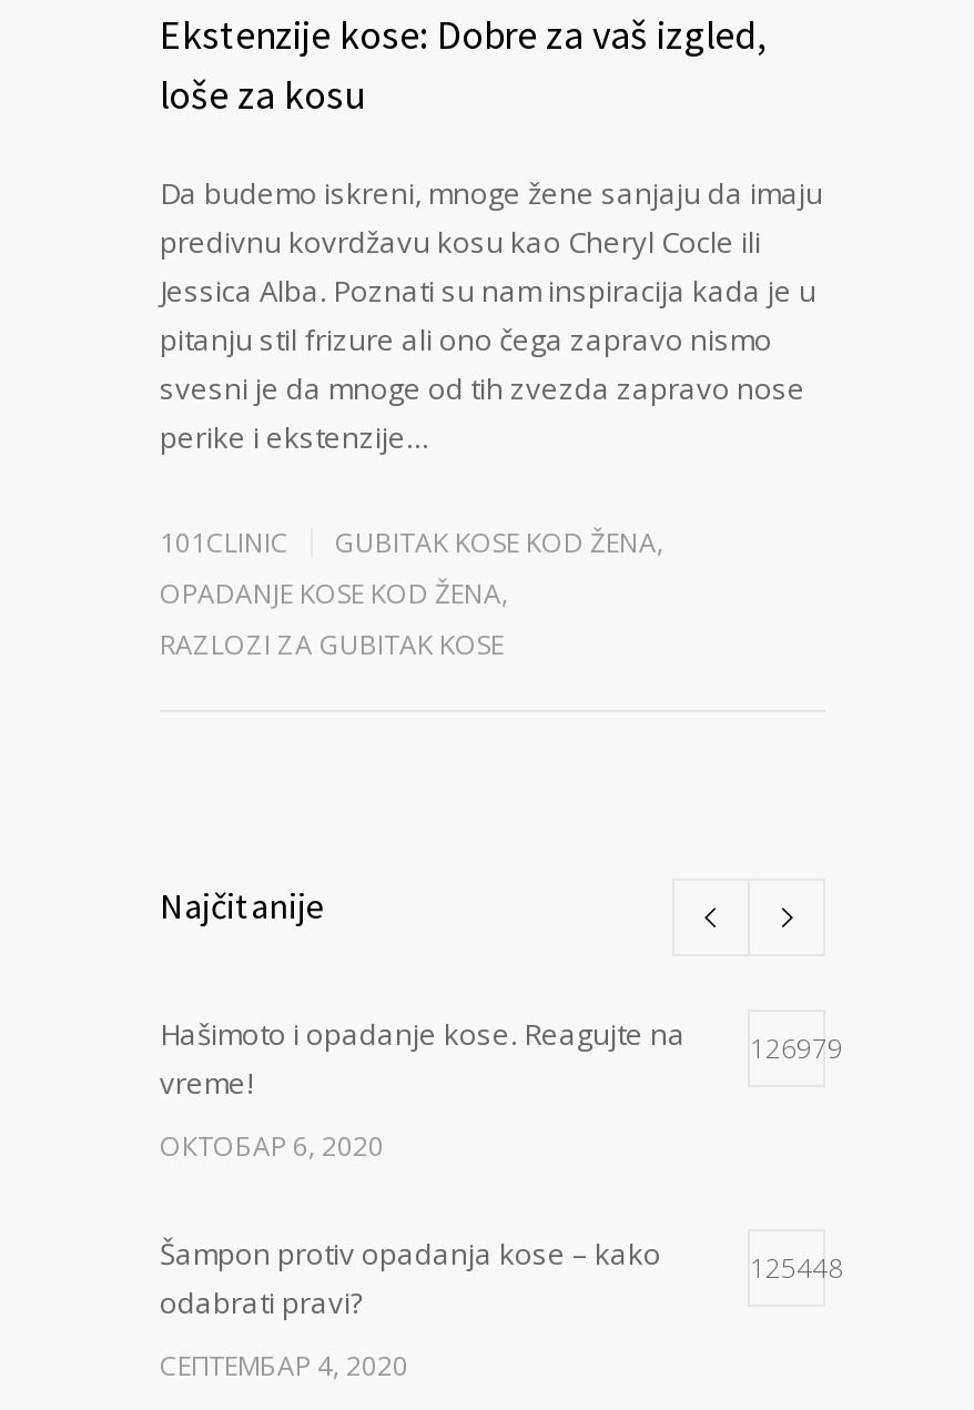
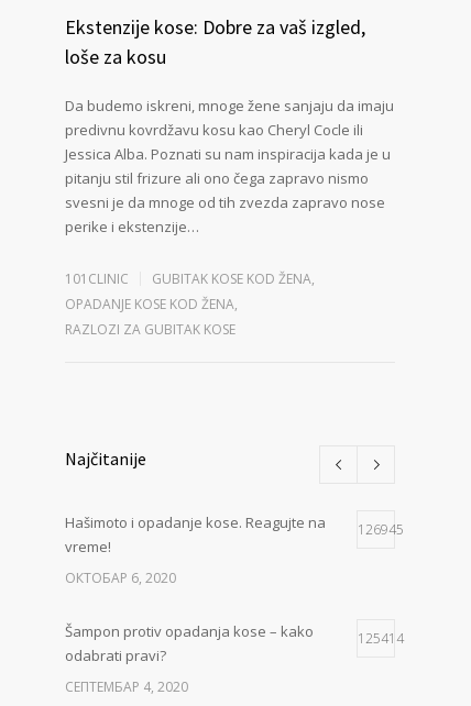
- Hašimoto i opadanje kose. Reagujte na 126979
+ Hašimoto i opadanje kose. Reagujte na 126945

- 125448
+ 125414
